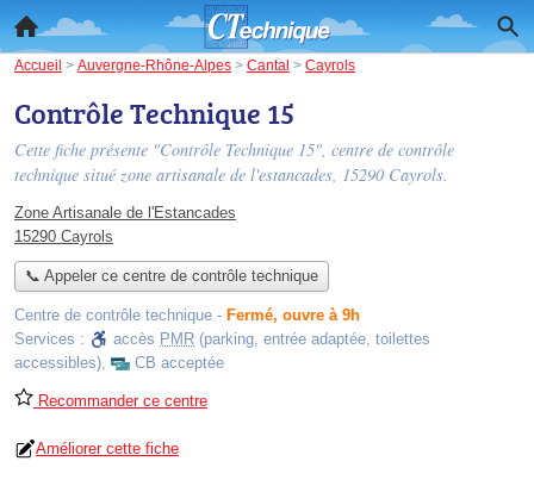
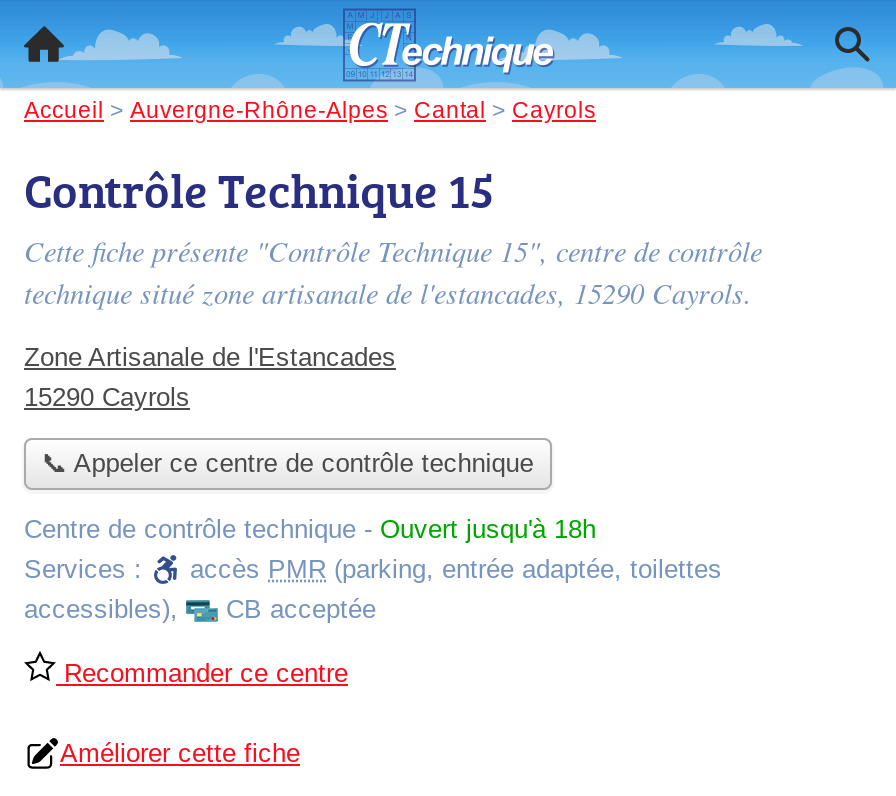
- Centre de contrôle technique - Fermé, ouvre à 9h
+ Centre de contrôle technique - Ouvert jusqu'à 18h
